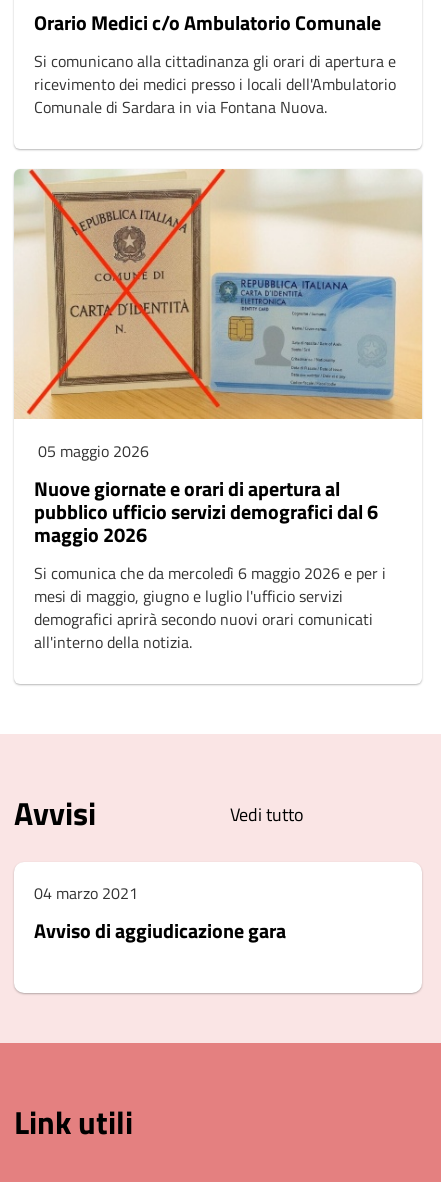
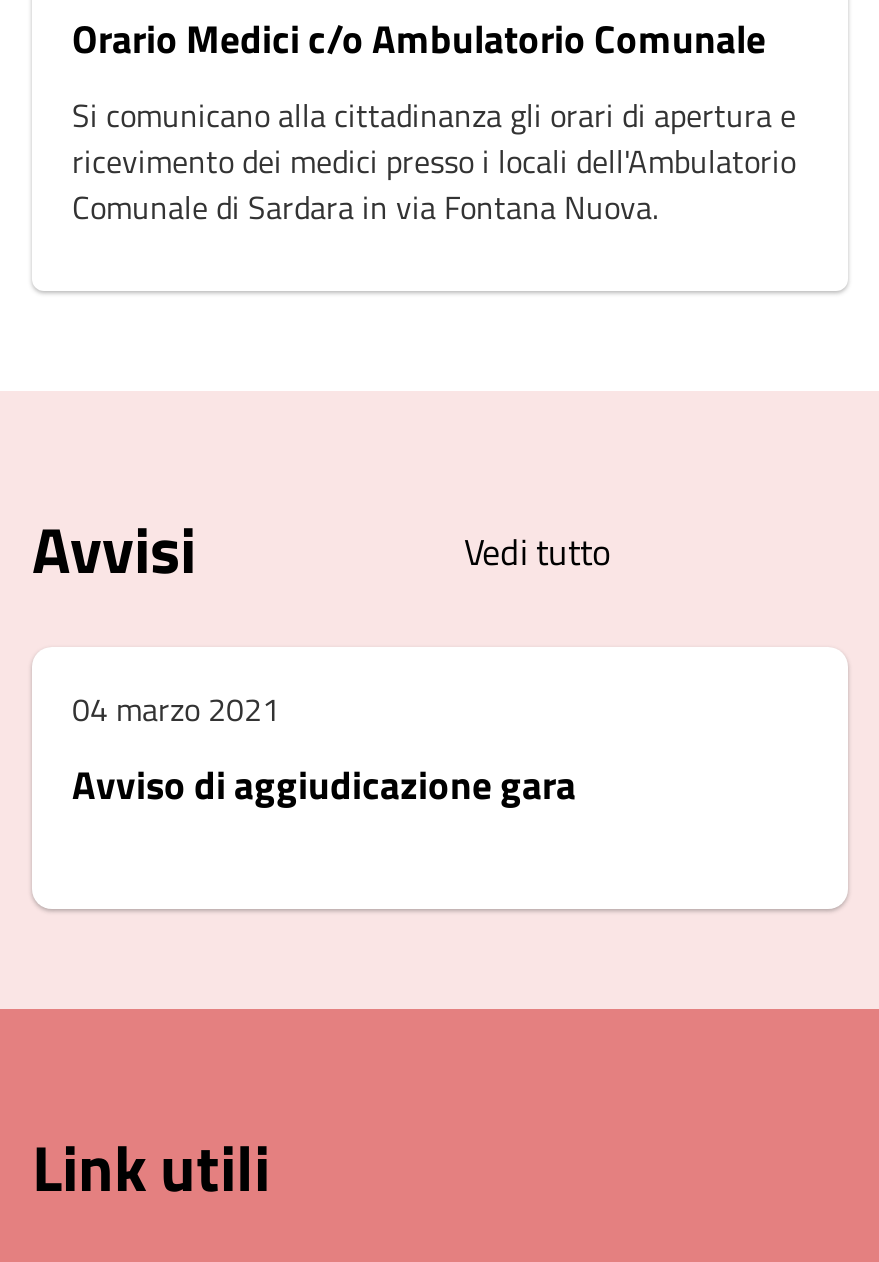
- [image]
- 05 maggio 2026
- Nuove giornate e orari di apertura al
- pubblico ufficio servizi demografici dal 6
- maggio 2026
- Si comunica che da mercoledì 6 maggio 2026 e per i
- mesi di maggio, giugno e luglio l'ufficio servizi
- demografici aprirà secondo nuovi orari comunicati
- all'interno della notizia.
